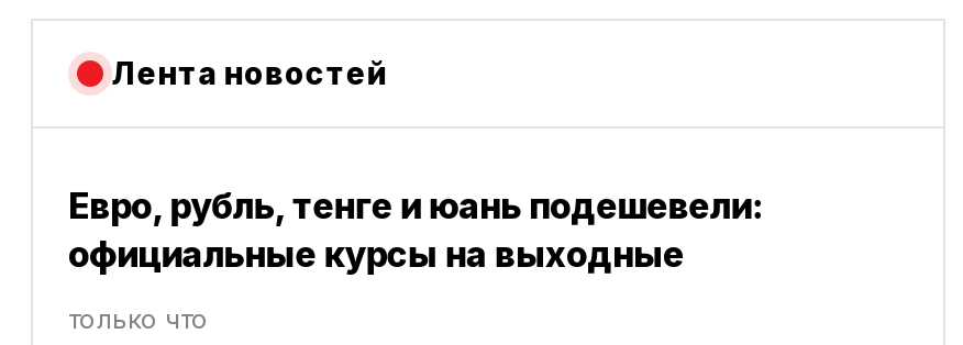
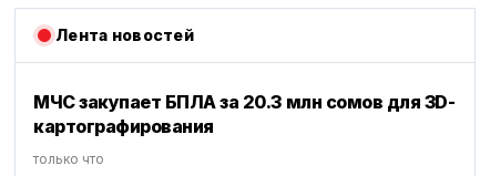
- Евро, рубль, тенге и юань подешевели:
- официальные курсы на выходные
+ МЧС закупает БПЛА за 20.3 млн сомов для 3D-
+ картографирования
